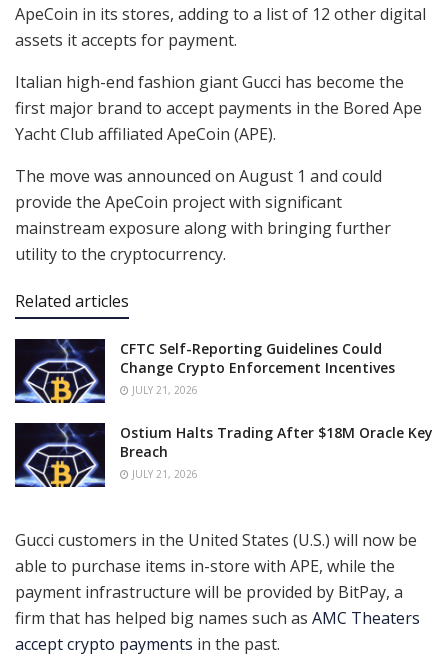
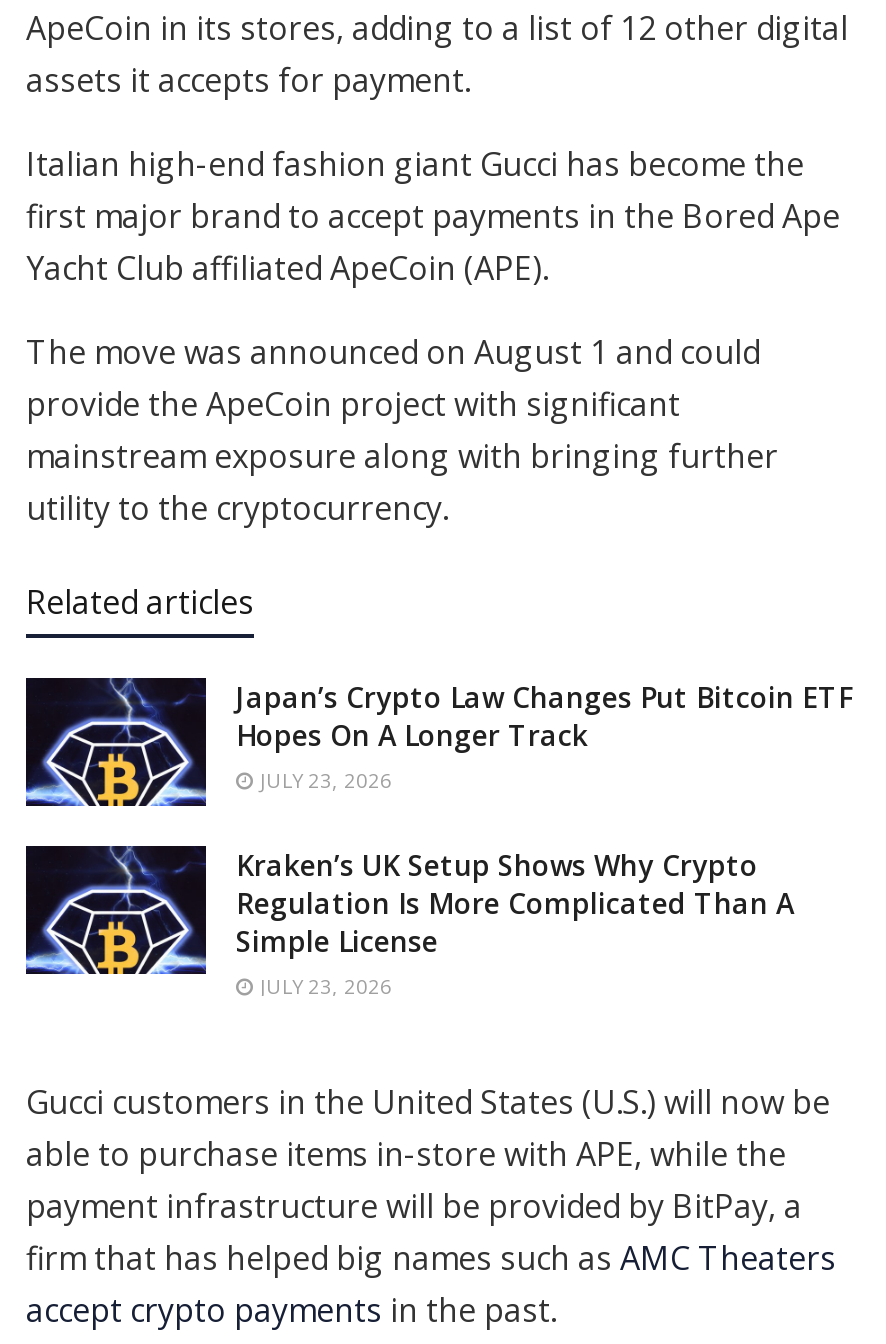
- CFTC Self-Reporting Guidelines Could
- Change Crypto Enforcement Incentives
- JULY 21, 2026
+ Japan’s Crypto Law Changes Put Bitcoin ETF
+ Hopes On A Longer Track
+ JULY 23, 2026

- Ostium Halts Trading After $18M Oracle Key
- Breach
- JULY 21, 2026
+ Kraken’s UK Setup Shows Why Crypto
+ Regulation Is More Complicated Than A
+ Simple License
+ JULY 23, 2026
